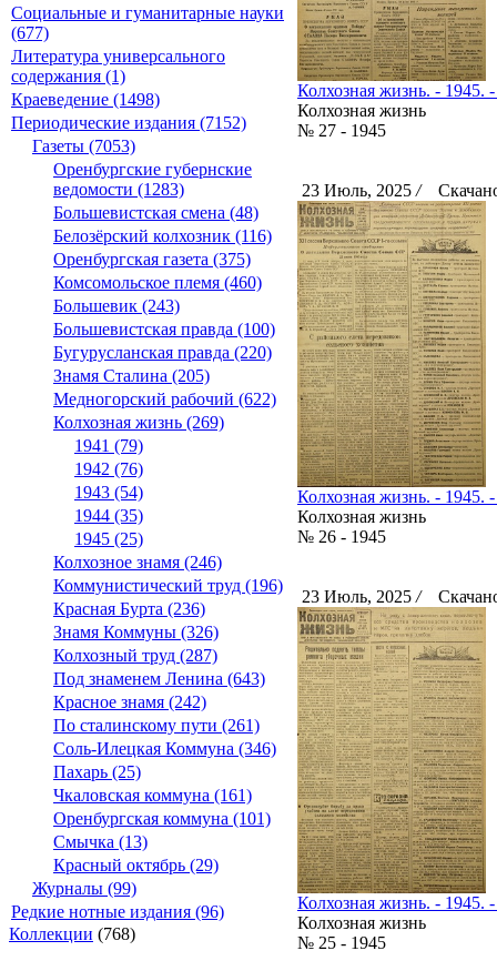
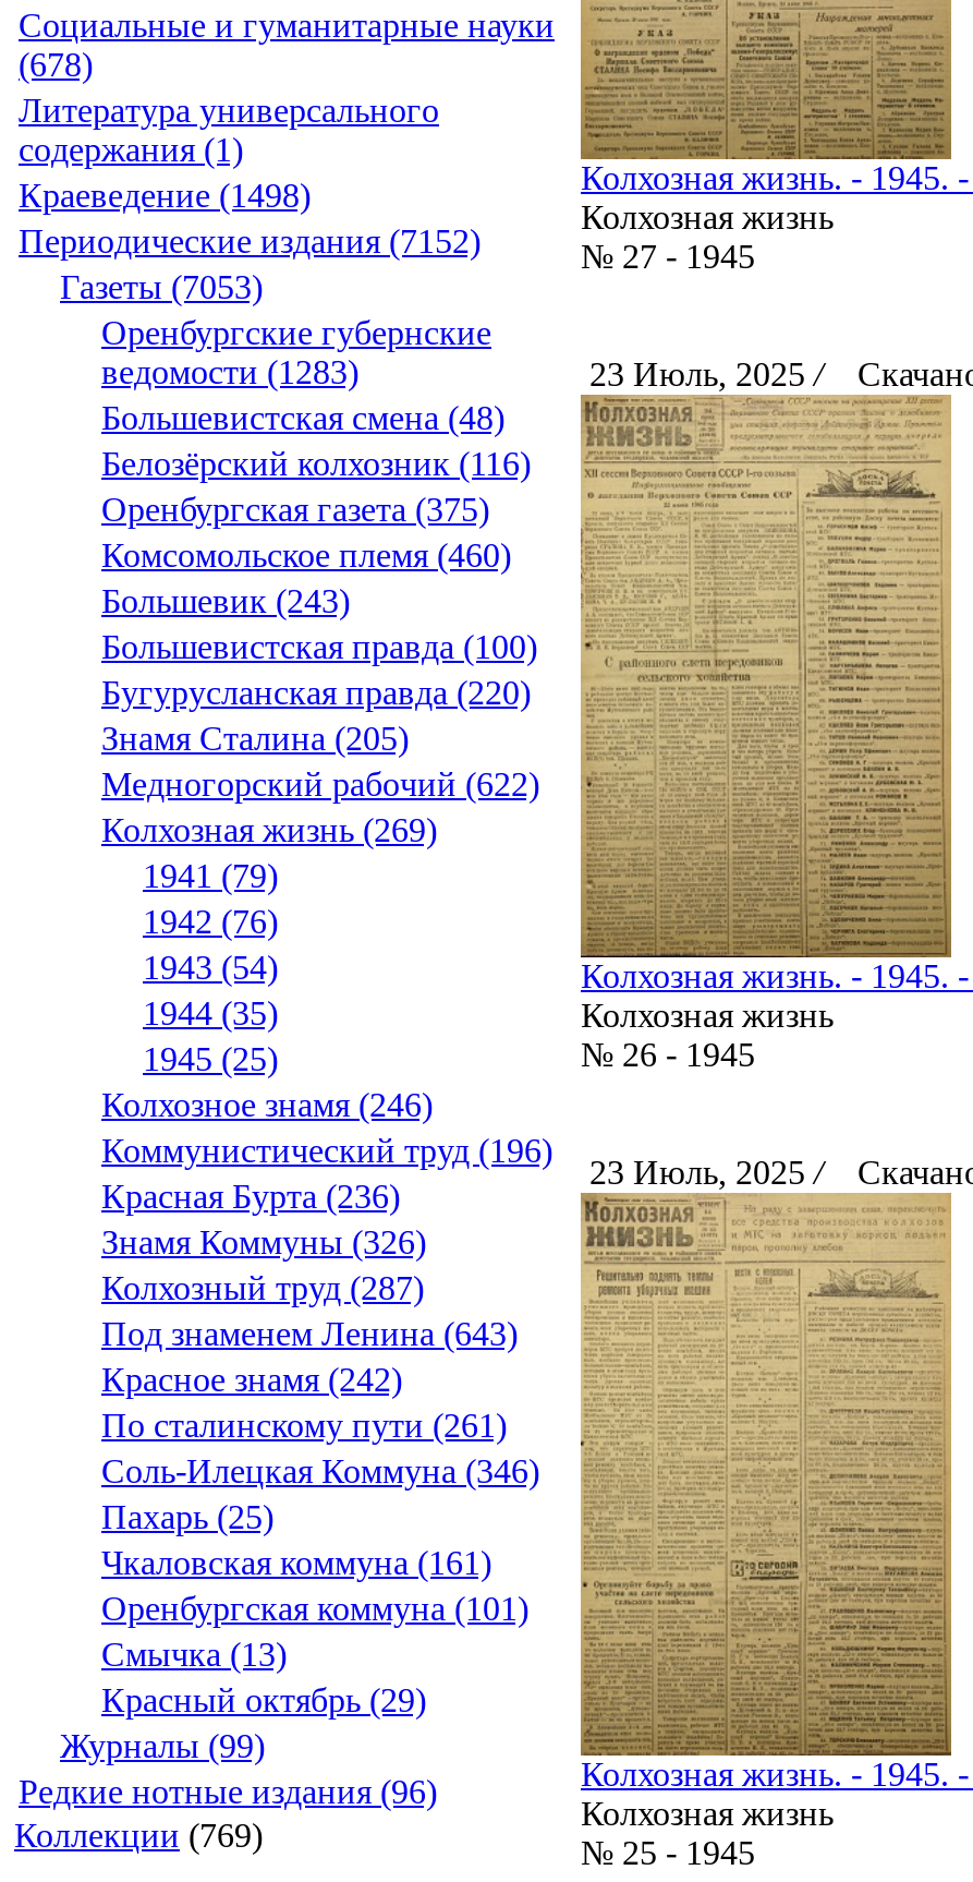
- (677)
+ (678)

- Коллекции (768)
+ Коллекции (769)
